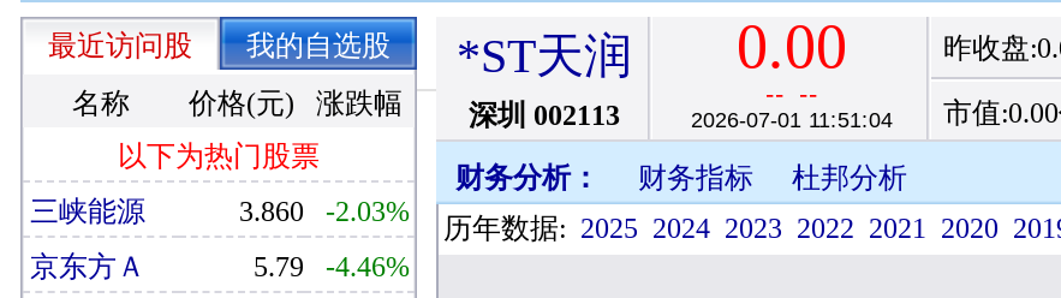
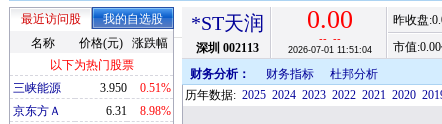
- 3.860
+ 3.950

- -2.03%
+ 0.51%

- 5.79
+ 6.31

- -4.46%
+ 8.98%
